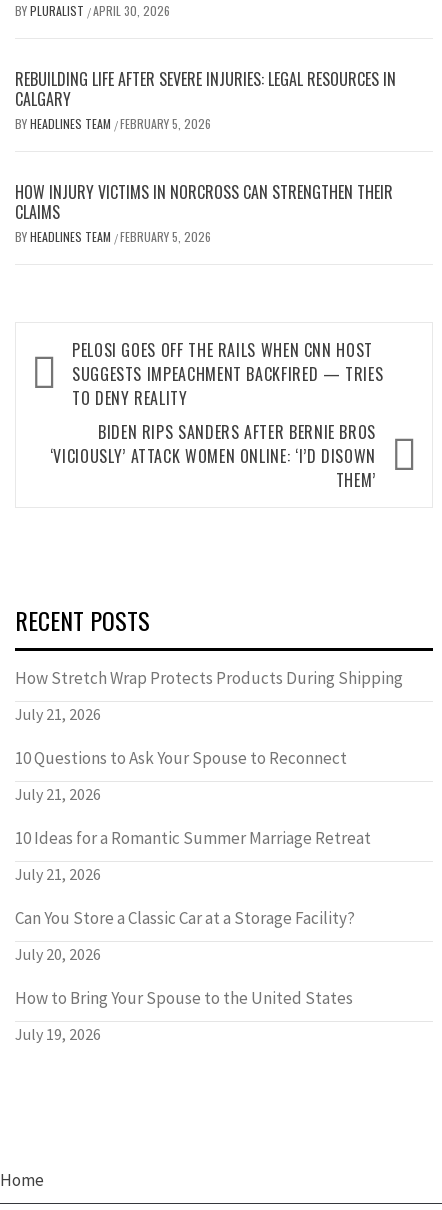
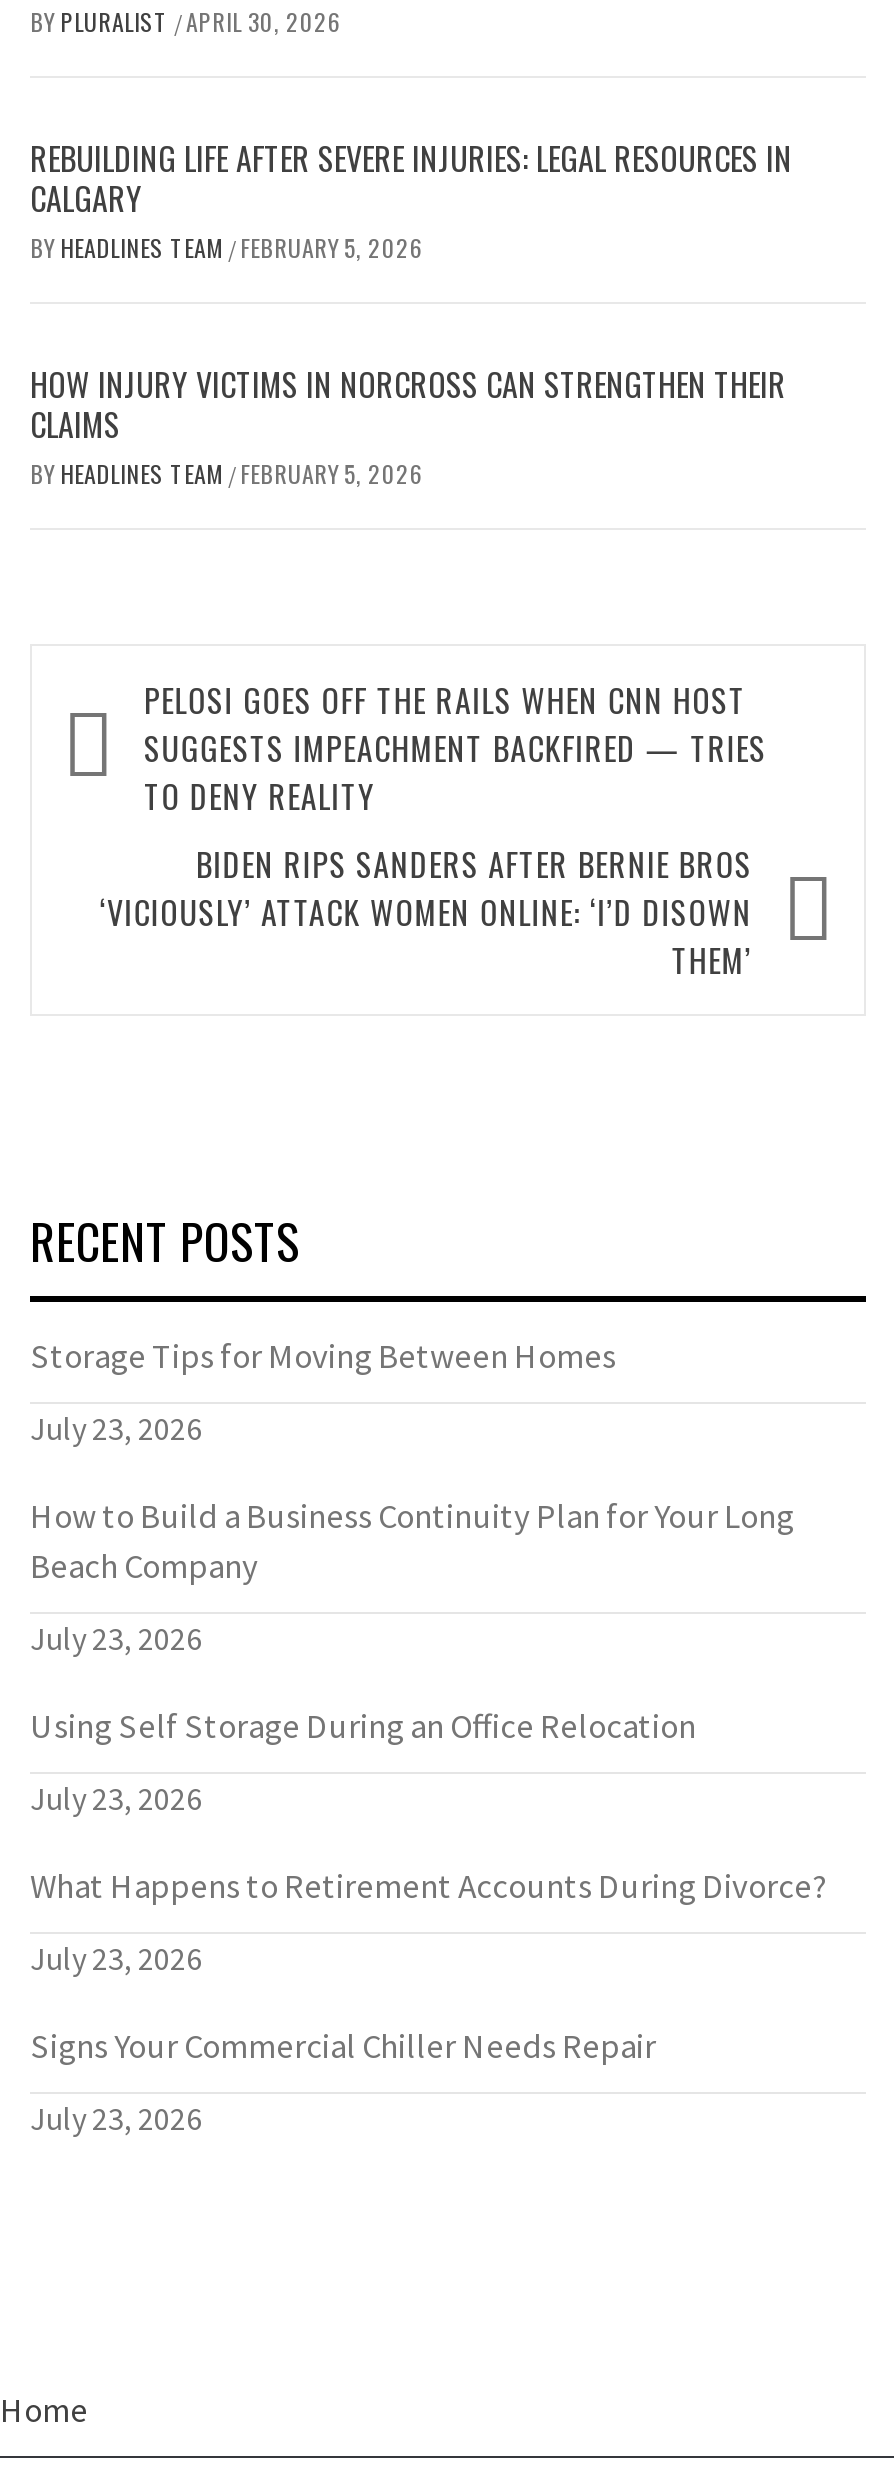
- How Stretch Wrap Protects Products During Shipping
+ Storage Tips for Moving Between Homes

- July 21, 2026
+ July 23, 2026

- 10 Questions to Ask Your Spouse to Reconnect
+ How to Build a Business Continuity Plan for Your Long
+ Beach Company

- July 21, 2026
+ July 23, 2026

- 10 Ideas for a Romantic Summer Marriage Retreat
+ Using Self Storage During an Office Relocation

- July 21, 2026
+ July 23, 2026

- Can You Store a Classic Car at a Storage Facility?
+ What Happens to Retirement Accounts During Divorce?

- July 20, 2026
+ July 23, 2026

- How to Bring Your Spouse to the United States
+ Signs Your Commercial Chiller Needs Repair

- July 19, 2026
+ July 23, 2026
